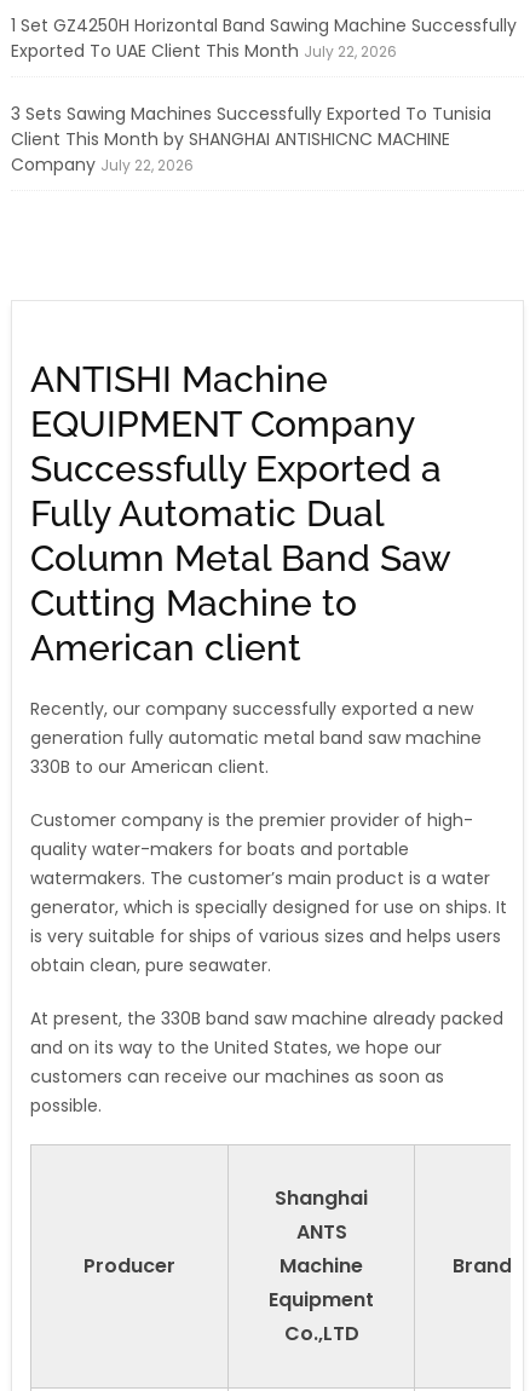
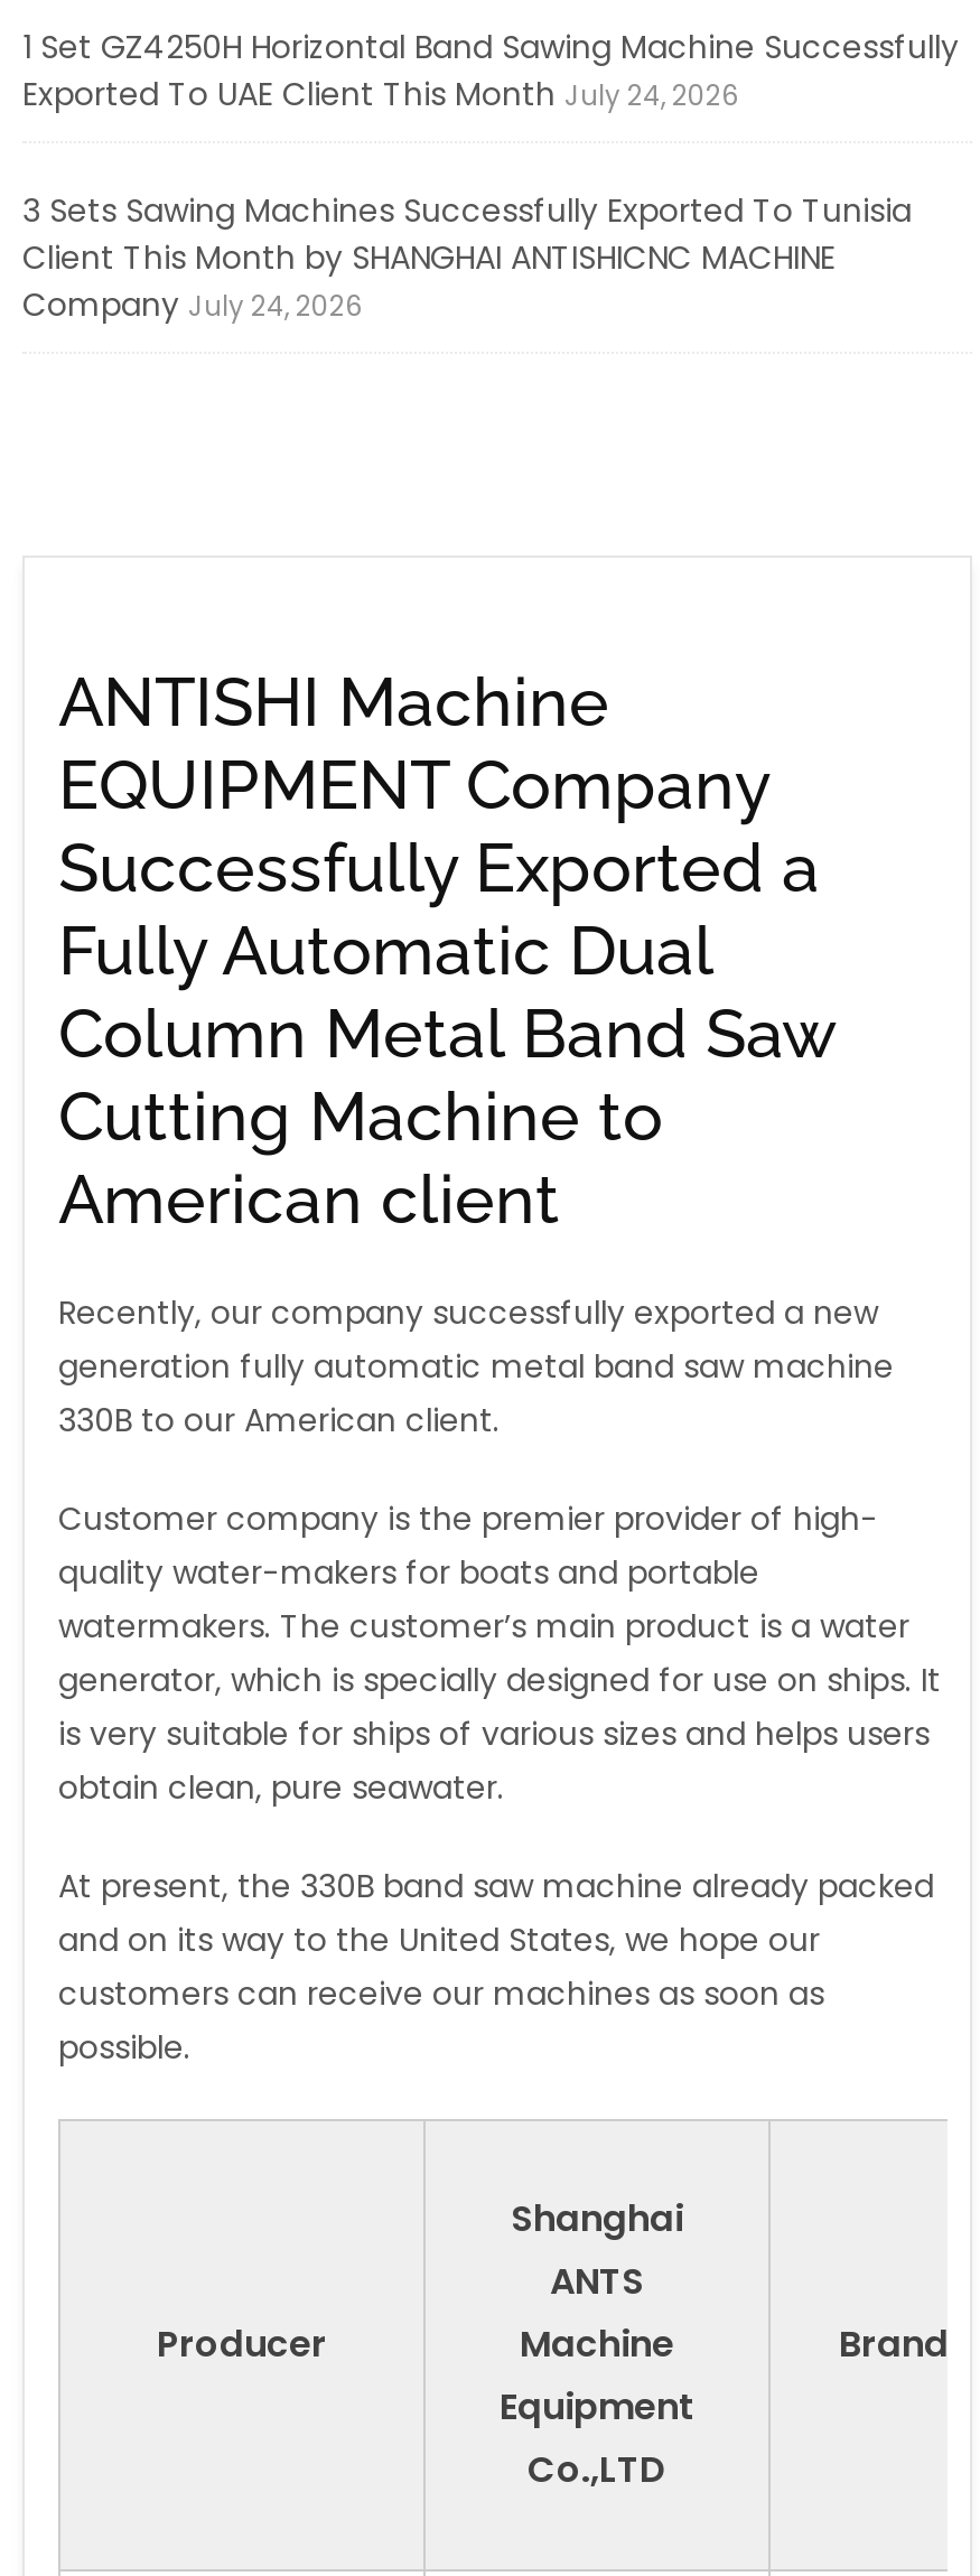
- Exported To UAE Client This Month July 22, 2026
+ Exported To UAE Client This Month July 24, 2026

- Company July 22, 2026
+ Company July 24, 2026
